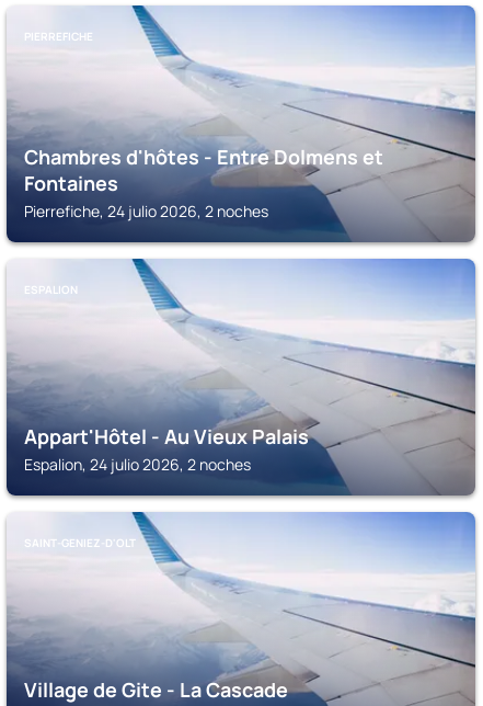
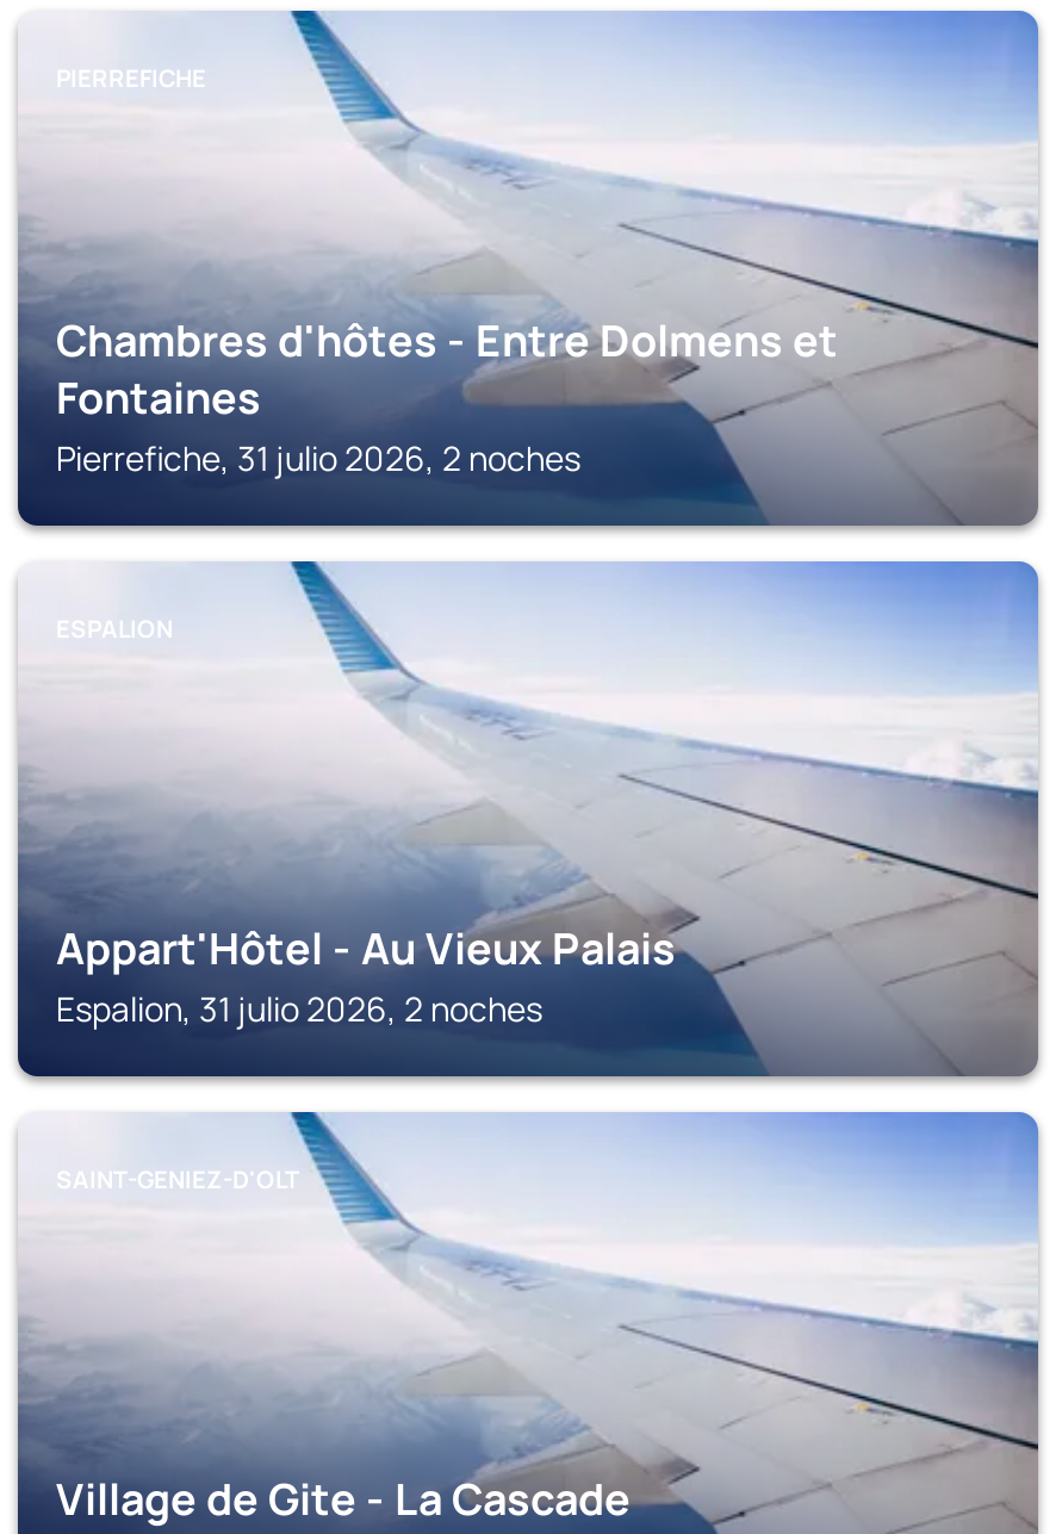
- Pierrefiche, 24 julio 2026, 2 noches
+ Pierrefiche, 31 julio 2026, 2 noches

- Espalion, 24 julio 2026, 2 noches
+ Espalion, 31 julio 2026, 2 noches
